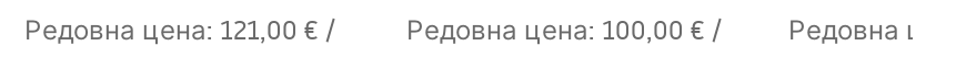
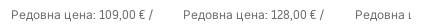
- Редовна цена: 121,00 €/
+ Редовна цена: 109,00 €/

- Редовна цена: 100,00 €/
+ Редовна цена: 128,00 €/
